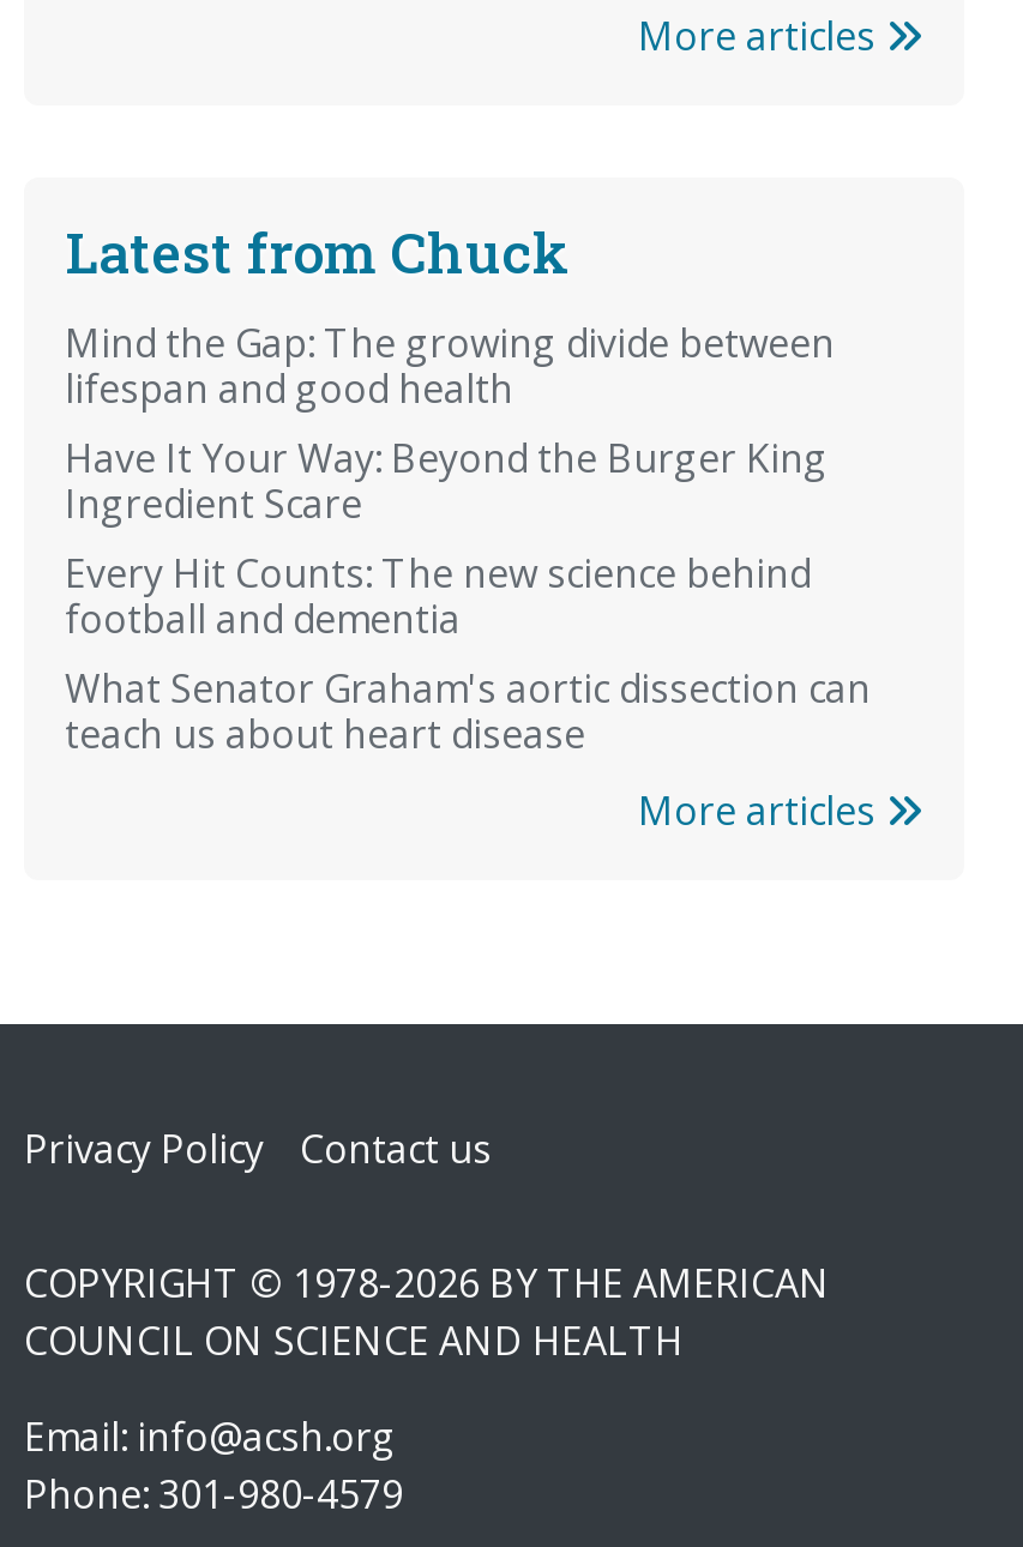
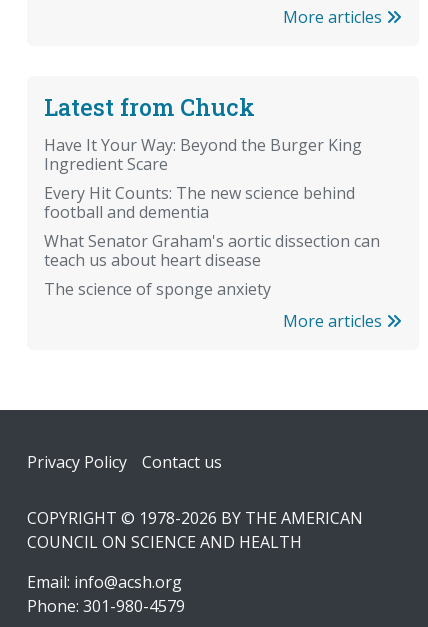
- Mind the Gap: The growing divide between
- lifespan and good health

moved up: Have It Your Way: Beyond the Burger King | Ingredient Scare | Every Hit Counts: The new science behind | football and dementia | What Senator Graham's aortic dissection can | teach us about heart disease

+ The science of sponge anxiety
